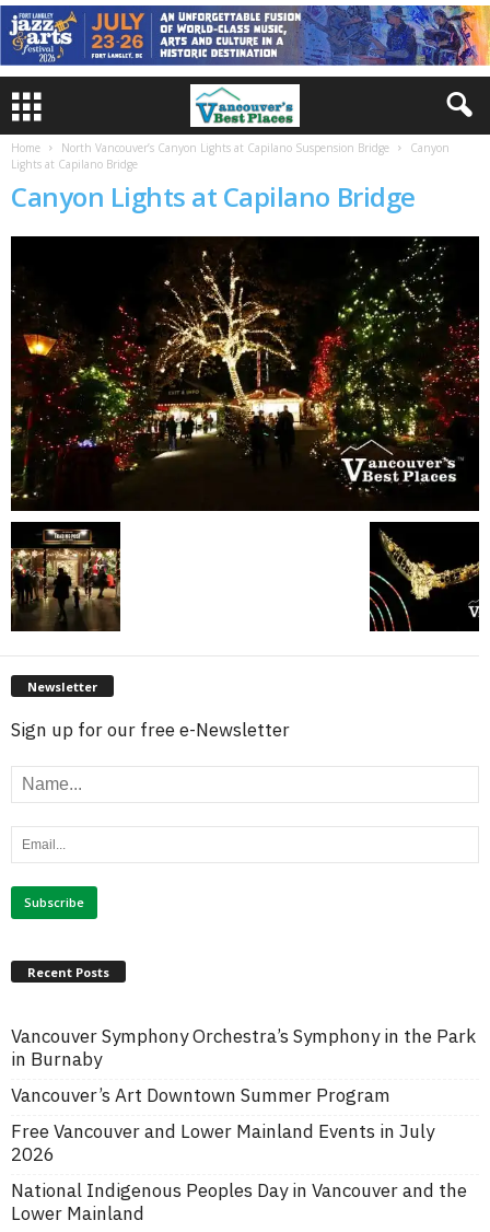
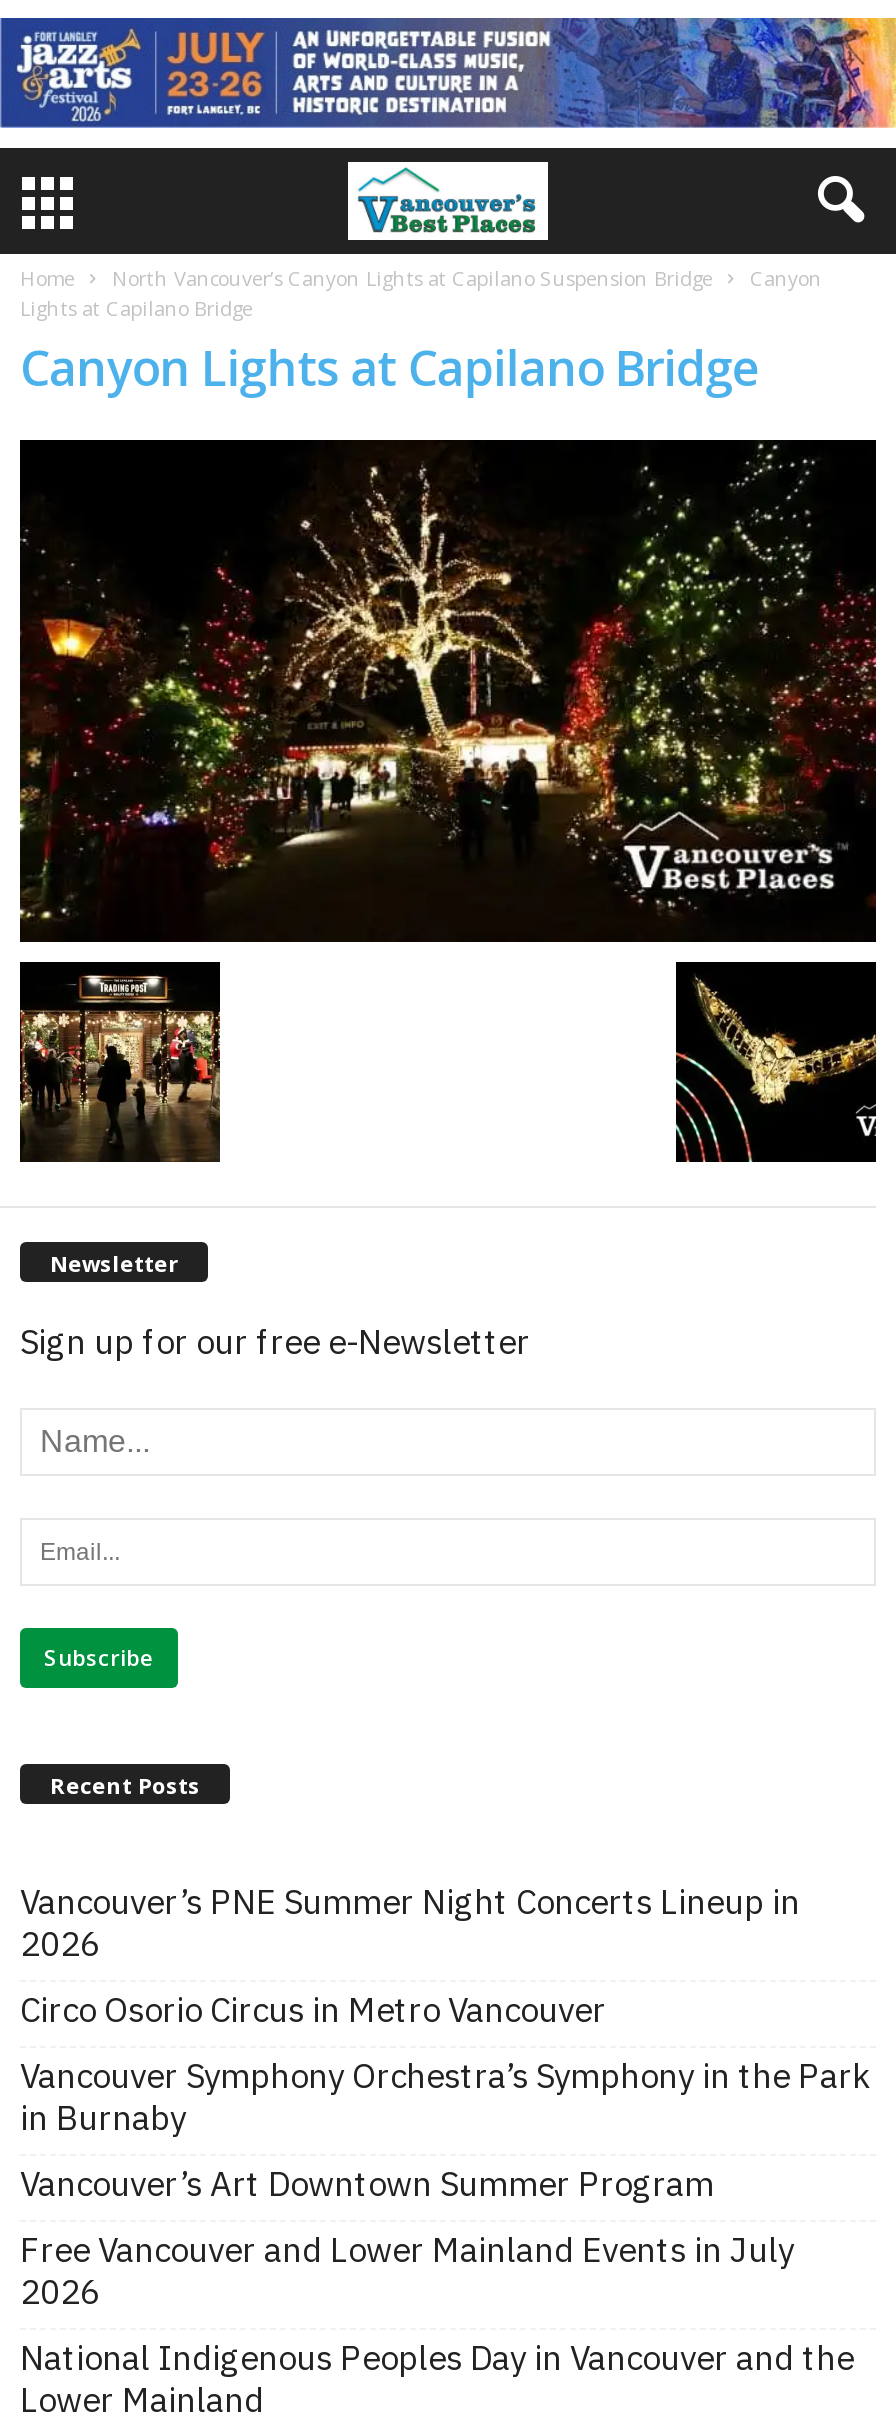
+ Vancouver’s PNE Summer Night Concerts Lineup in
+ 2026
+ Circo Osorio Circus in Metro Vancouver
